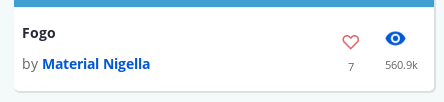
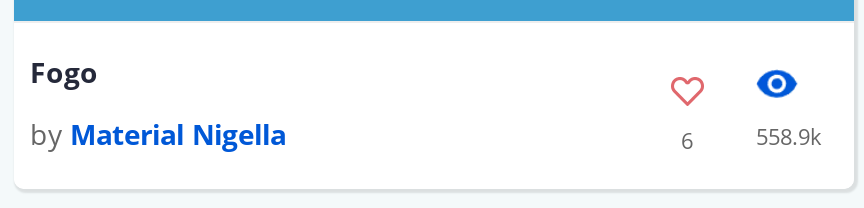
- 7
- 560.9k
+ 6
+ 558.9k
